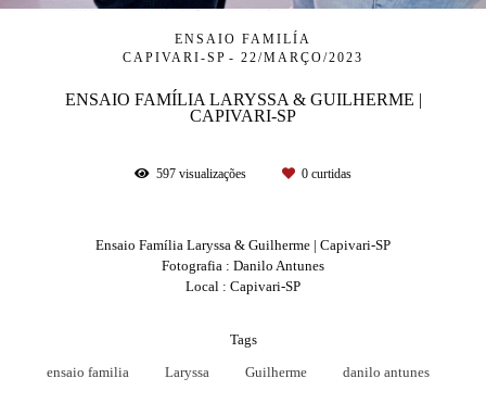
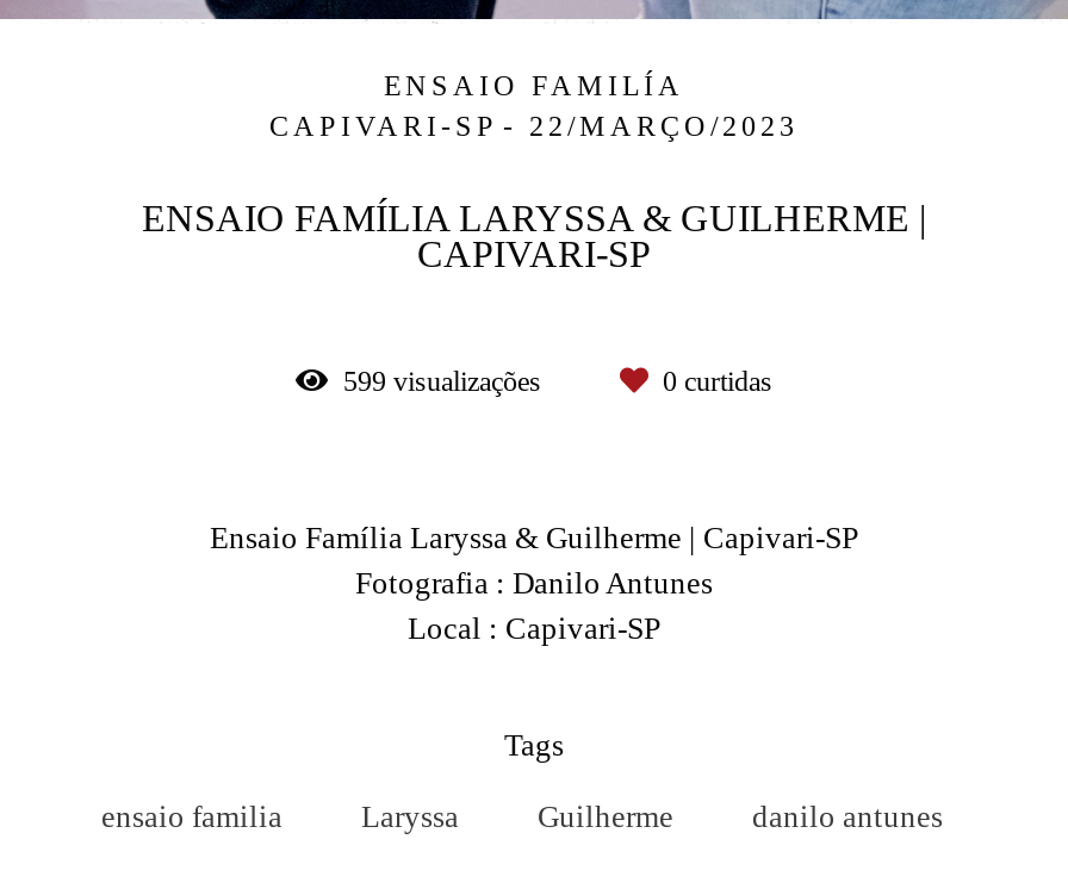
- 597 visualizações
+ 599 visualizações
